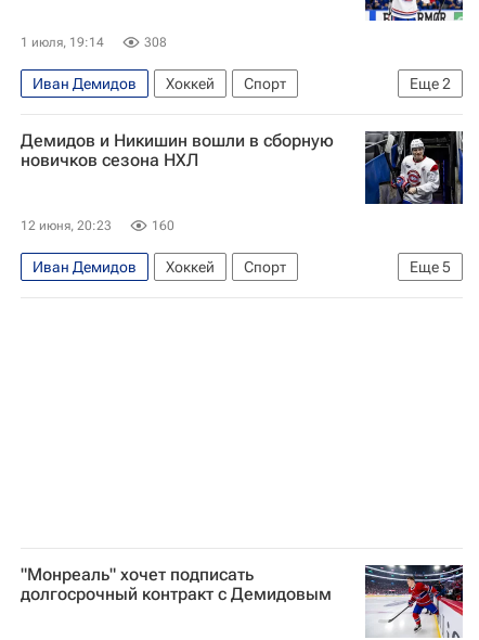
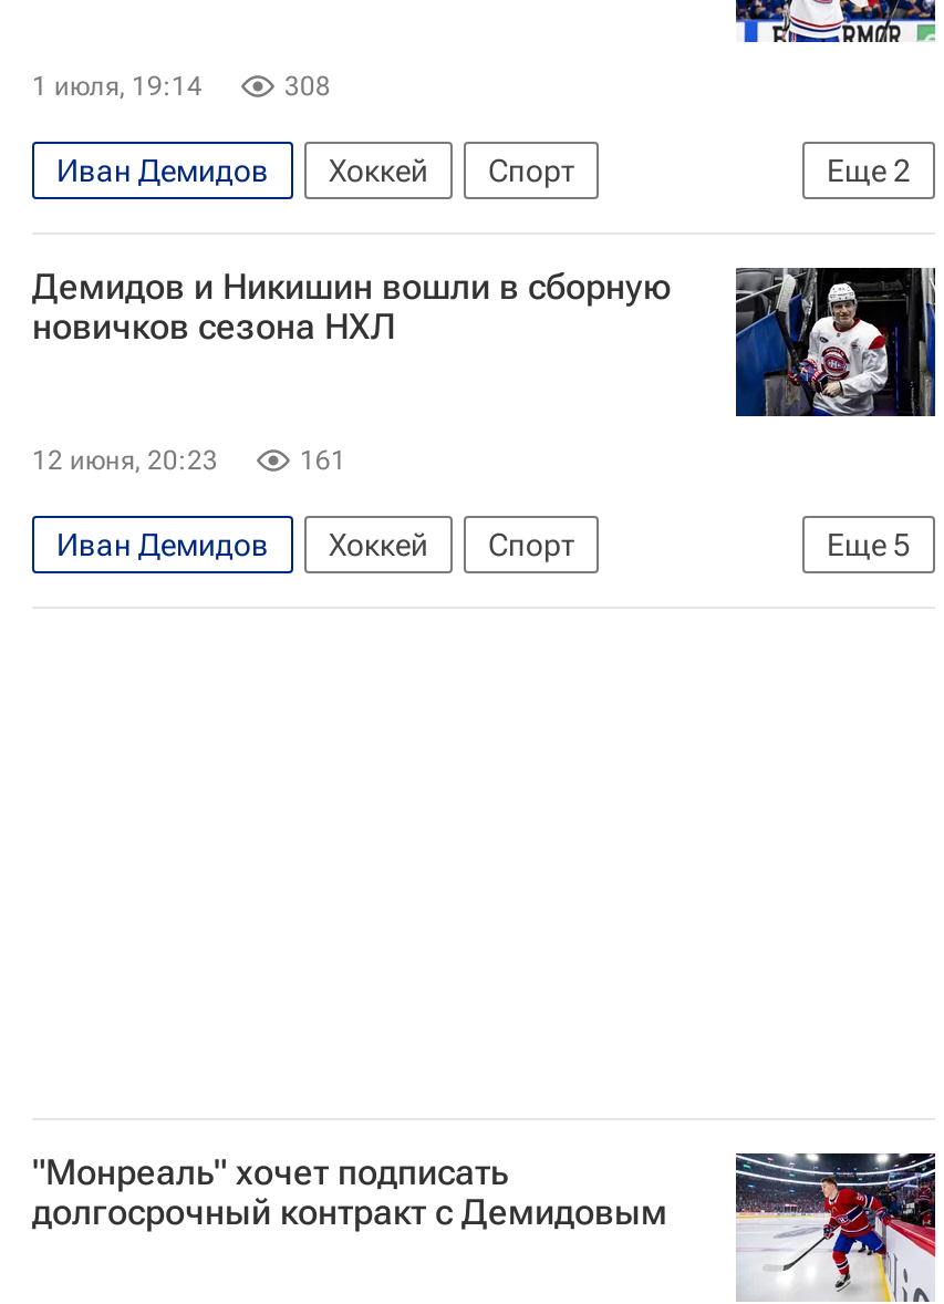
- 160
+ 161
